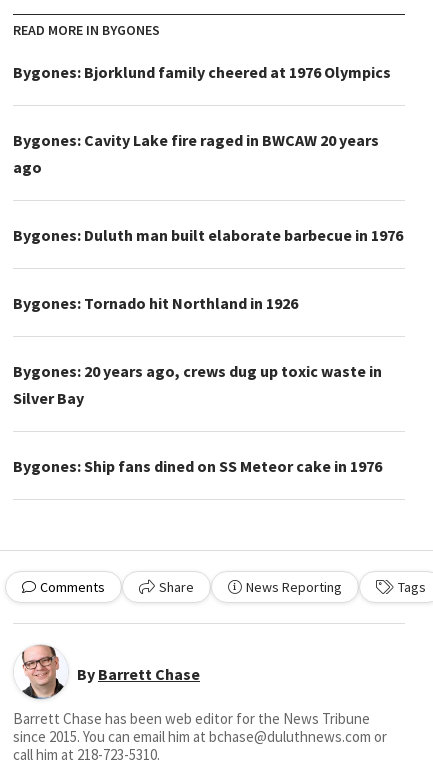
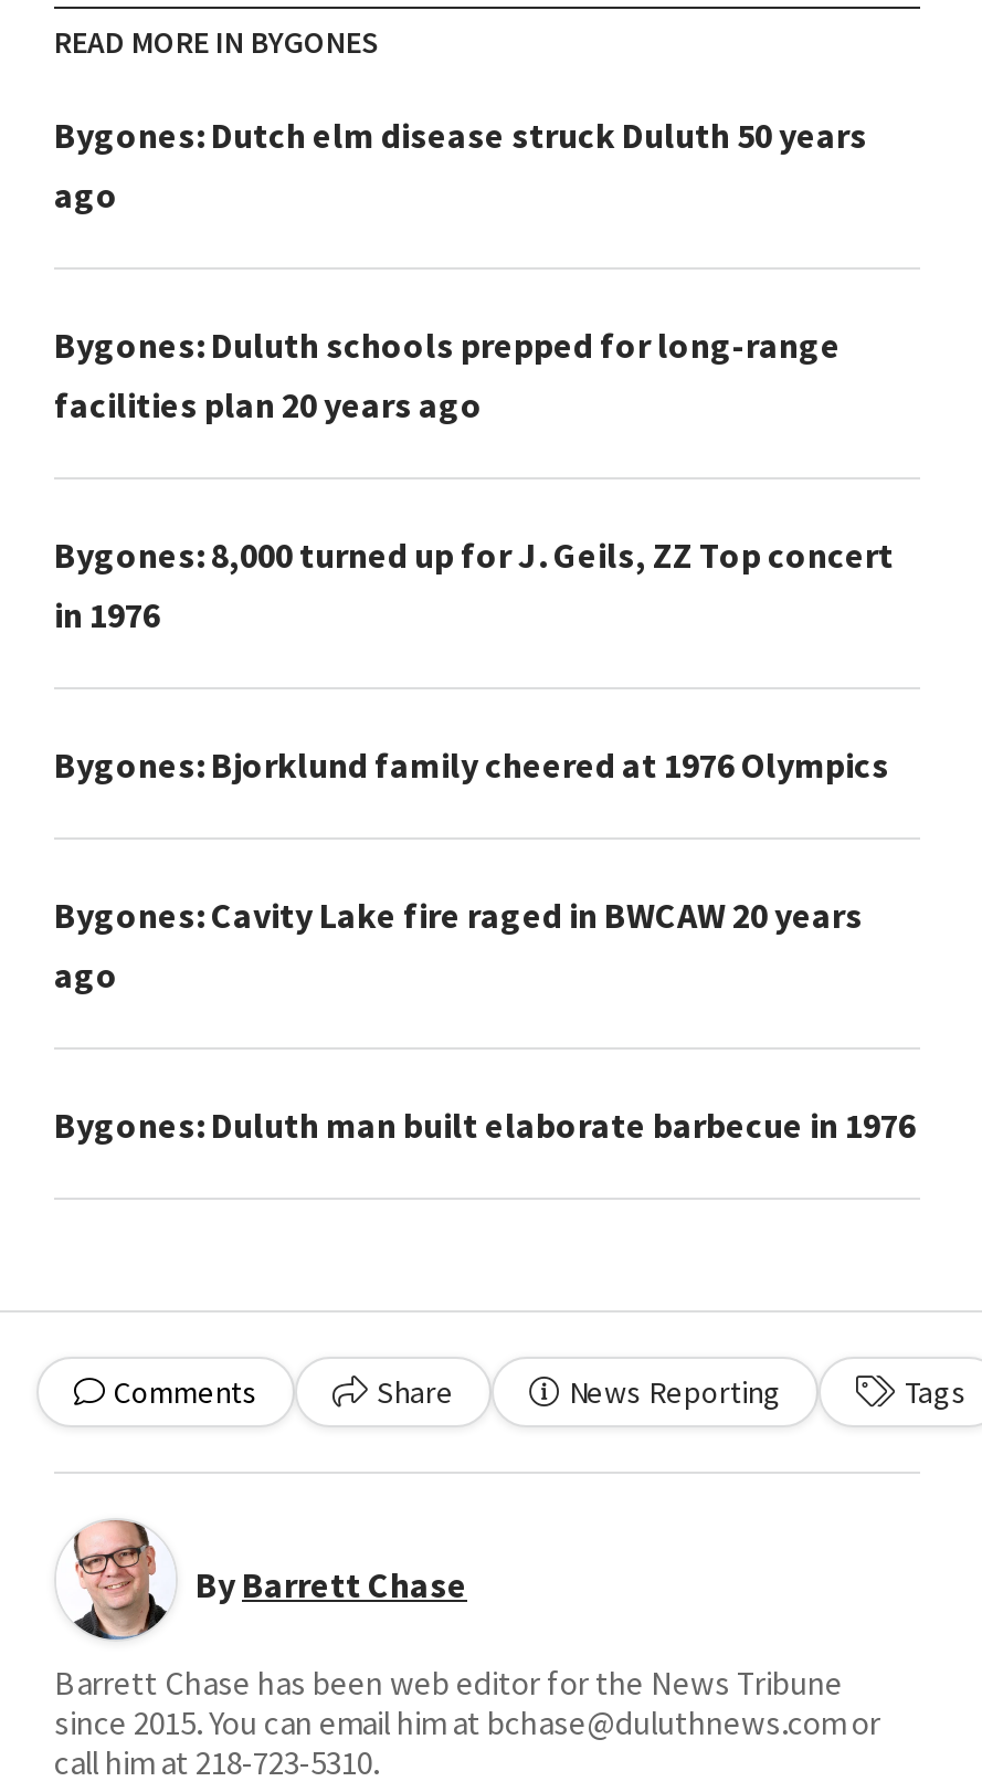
+ Bygones: Dutch elm disease struck Duluth 50 years
+ ago
+ Bygones: Duluth schools prepped for long-range
+ facilities plan 20 years ago
+ Bygones: 8,000 turned up for J. Geils, ZZ Top concert
+ in 1976

moved down: Bygones: Bjorklund family cheered at 1976 Olympics | Bygones: Cavity Lake fire raged in BWCAW 20 years | ago | Bygones: Duluth man built elaborate barbecue in 1976

- Bygones: Tornado hit Northland in 1926
- Bygones: 20 years ago, crews dug up toxic waste in
- Silver Bay
- Bygones: Ship fans dined on SS Meteor cake in 1976
